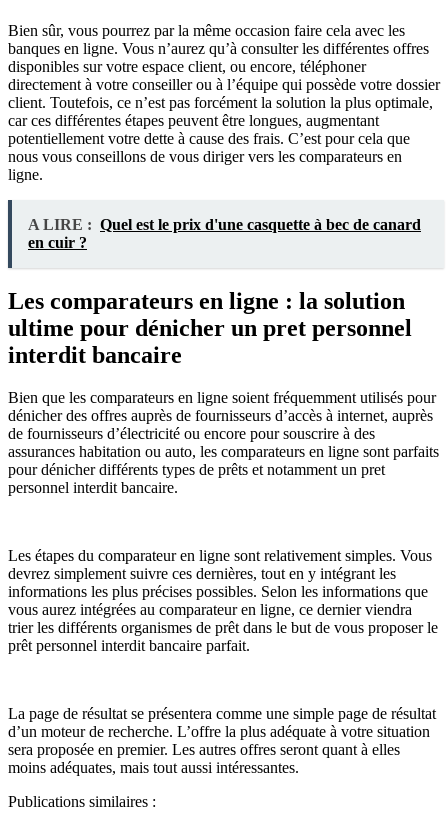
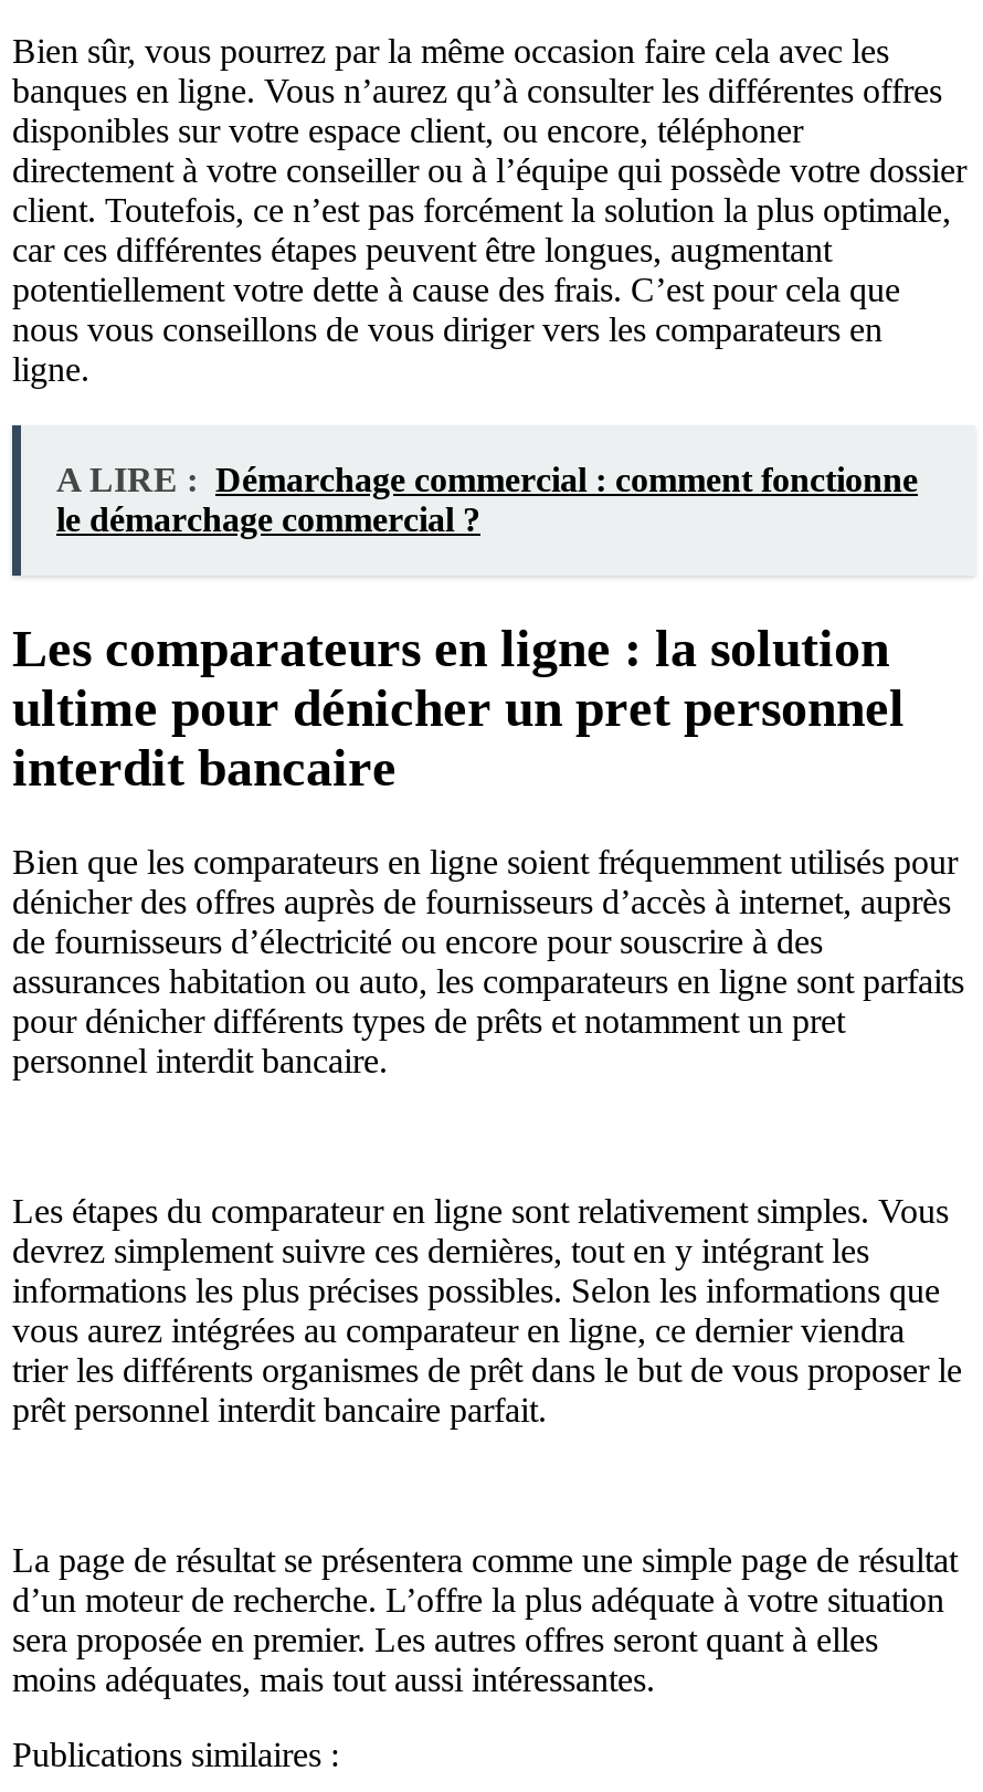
- A LIRE : Quel est le prix d'une casquette à bec de canard
- en cuir ?
+ A LIRE : Démarchage commercial : comment fonctionne
+ le démarchage commercial ?
